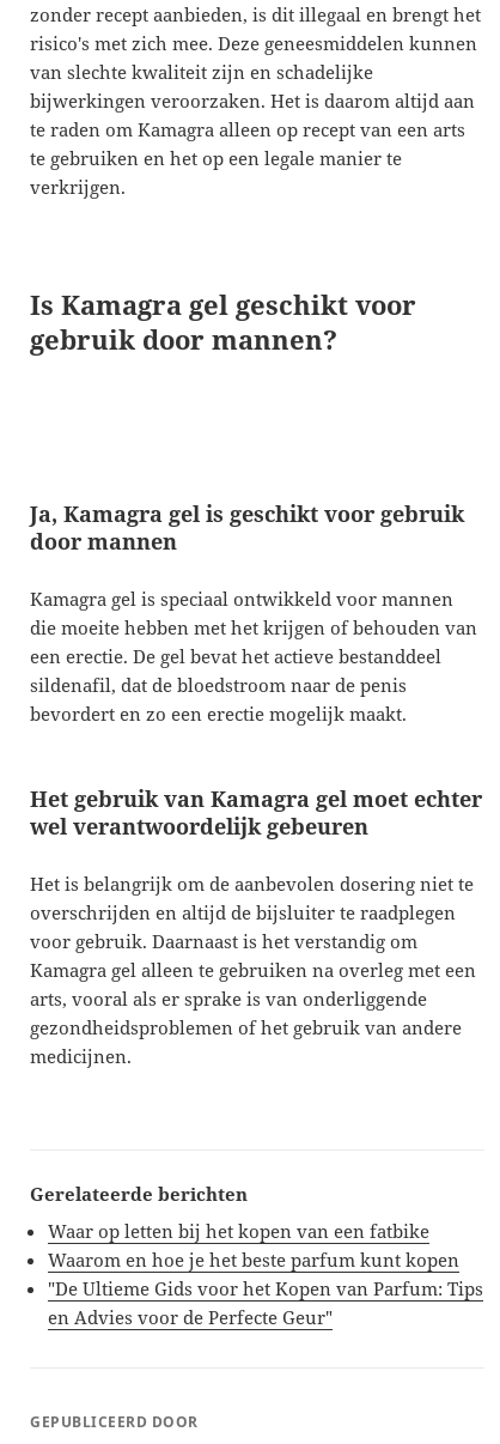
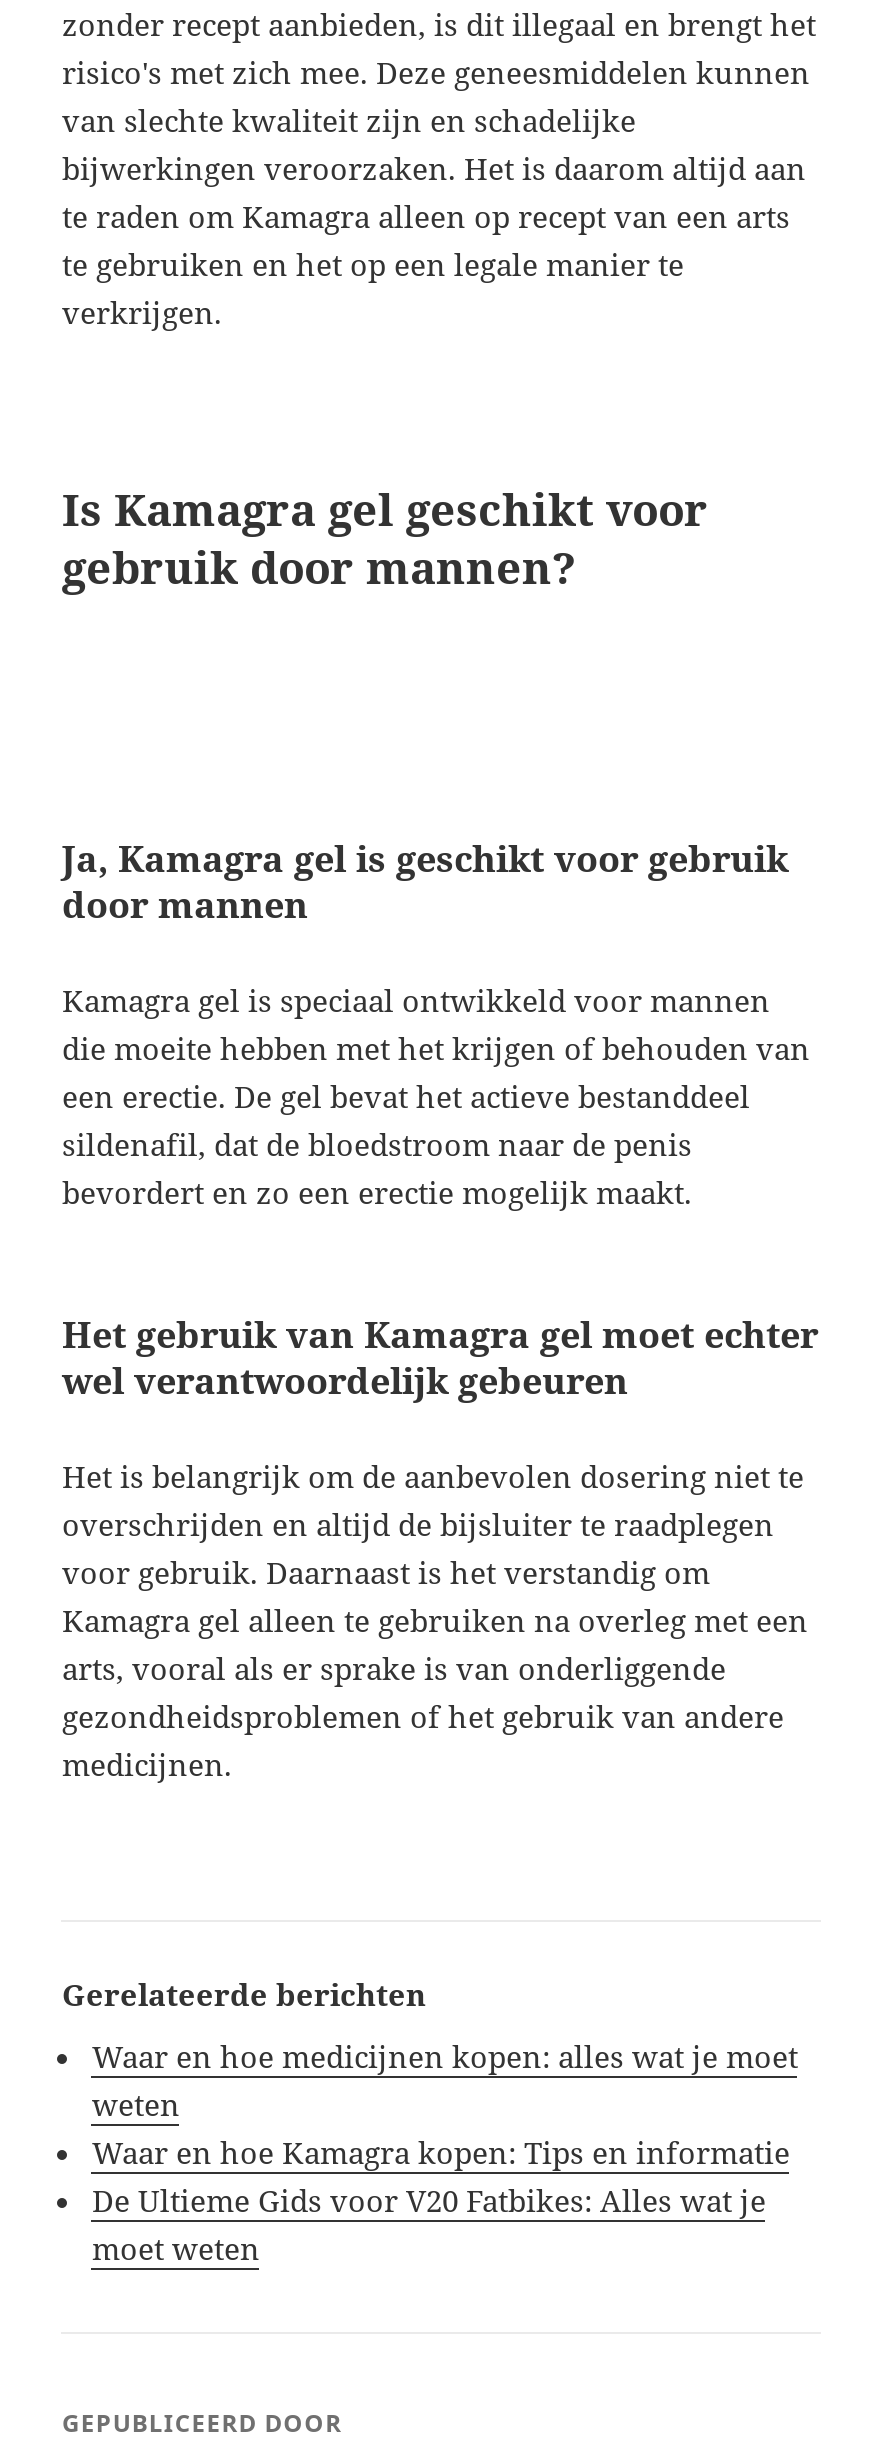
- Waar op letten bij het kopen van een fatbike
- Waarom en hoe je het beste parfum kunt kopen
- "De Ultieme Gids voor het Kopen van Parfum: Tips
- en Advies voor de Perfecte Geur"
+ Waar en hoe medicijnen kopen: alles wat je moet
+ weten
+ Waar en hoe Kamagra kopen: Tips en informatie
+ De Ultieme Gids voor V20 Fatbikes: Alles wat je
+ moet weten
